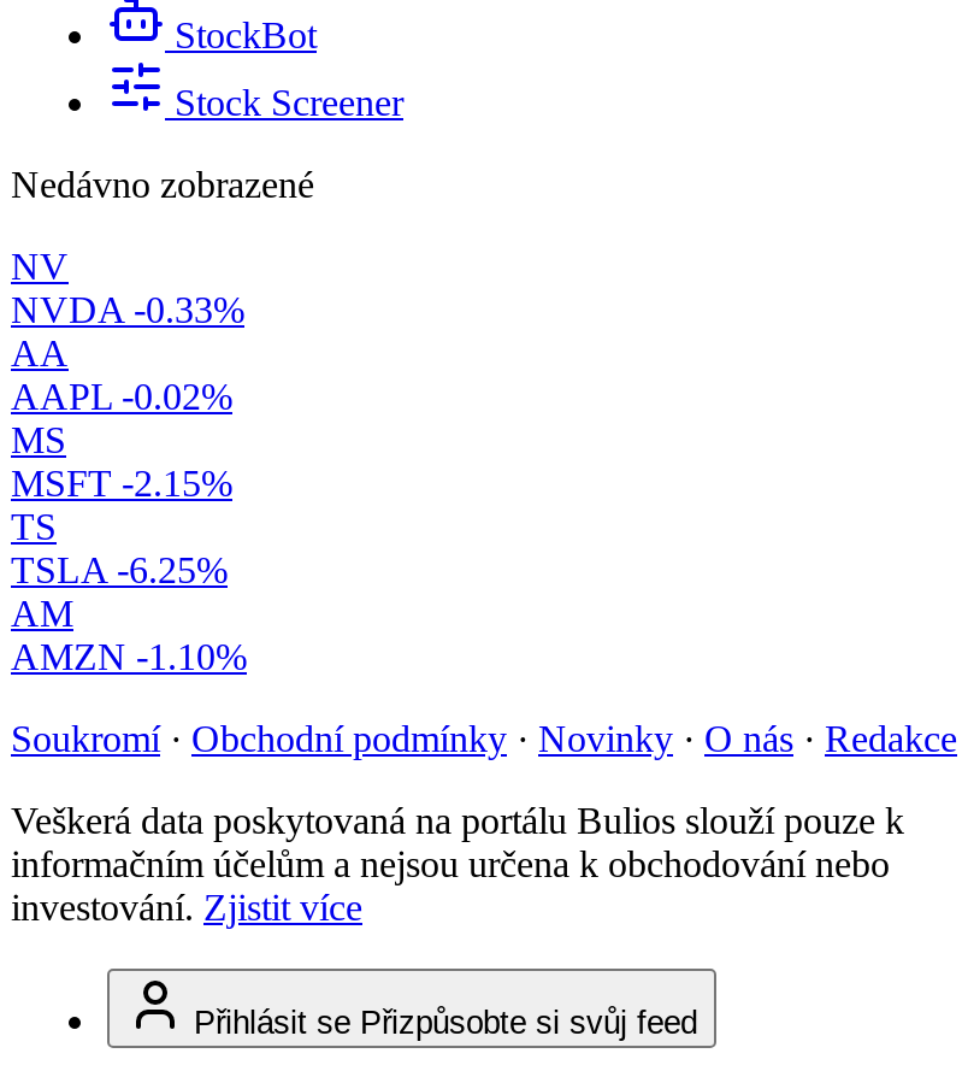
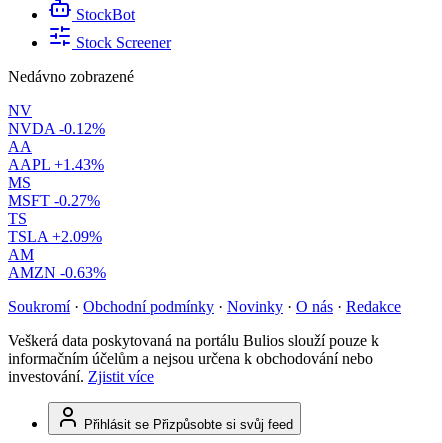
- NVDA -0.33%
+ NVDA -0.12%

- AAPL -0.02%
+ AAPL +1.43%

- MSFT -2.15%
+ MSFT -0.27%

- TSLA -6.25%
+ TSLA +2.09%

- AMZN -1.10%
+ AMZN -0.63%
